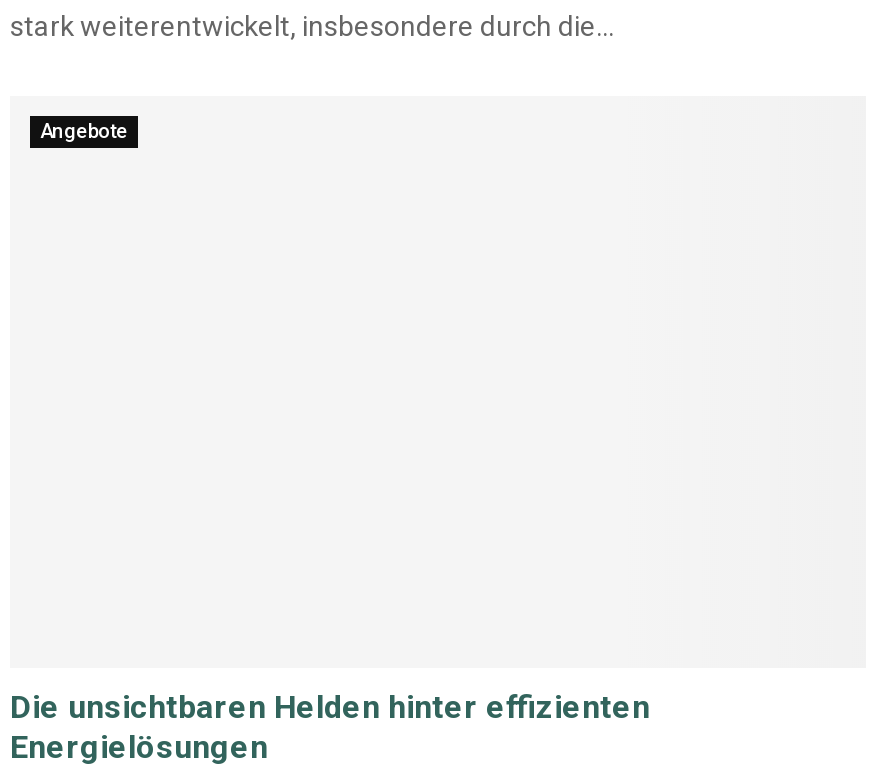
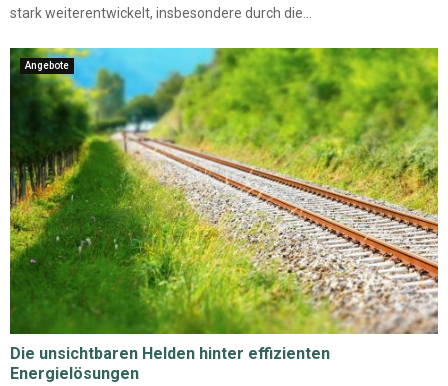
+ [image]
